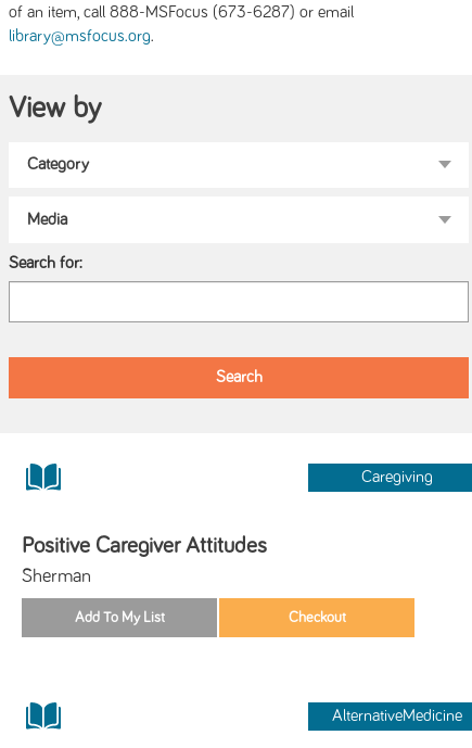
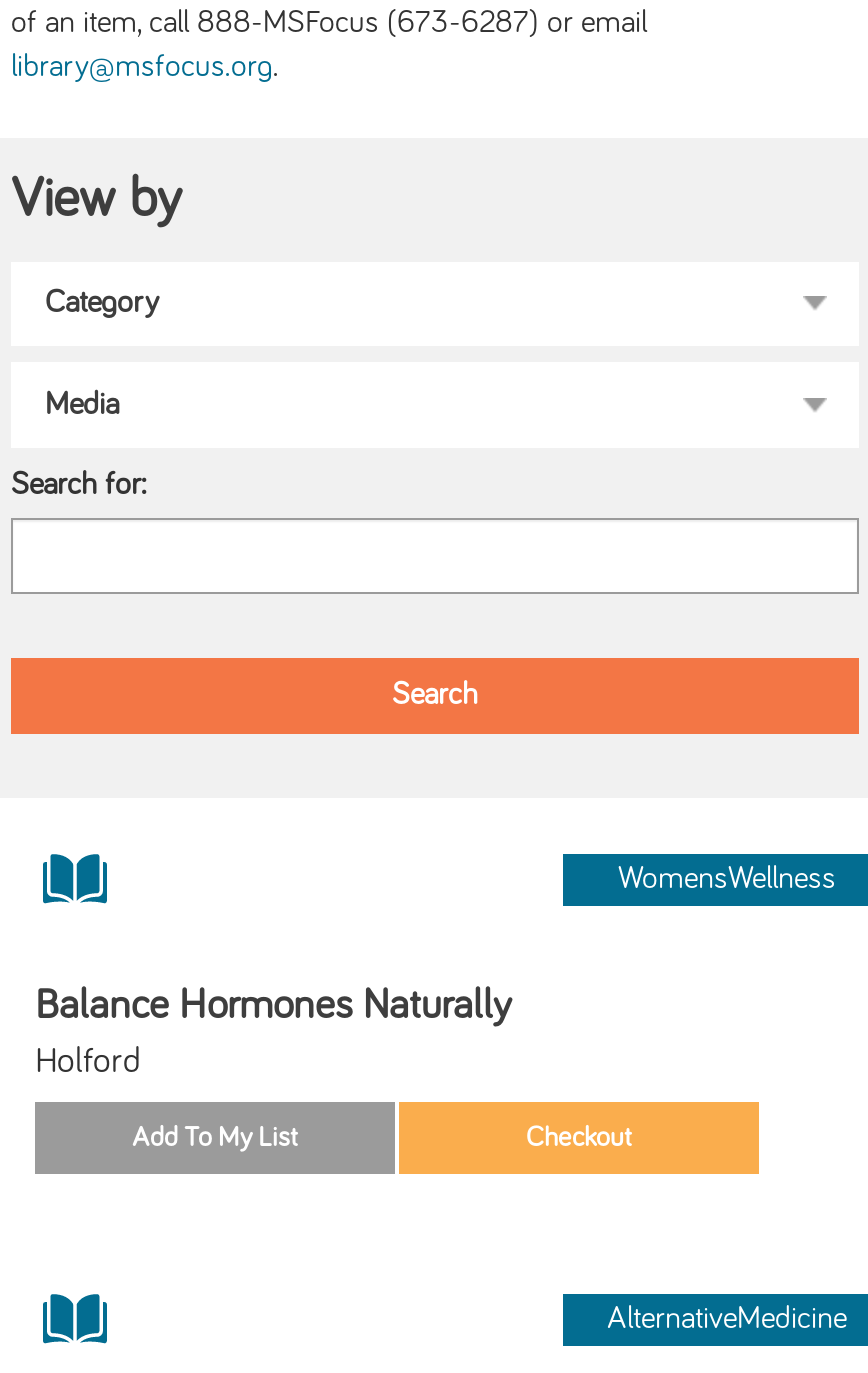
- Caregiving
+ WomensWellness

- Positive Caregiver Attitudes
- Sherman
+ Balance Hormones Naturally
+ Holford
